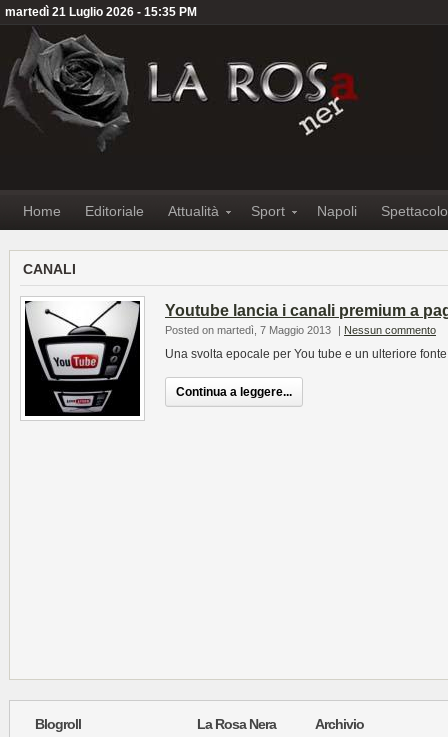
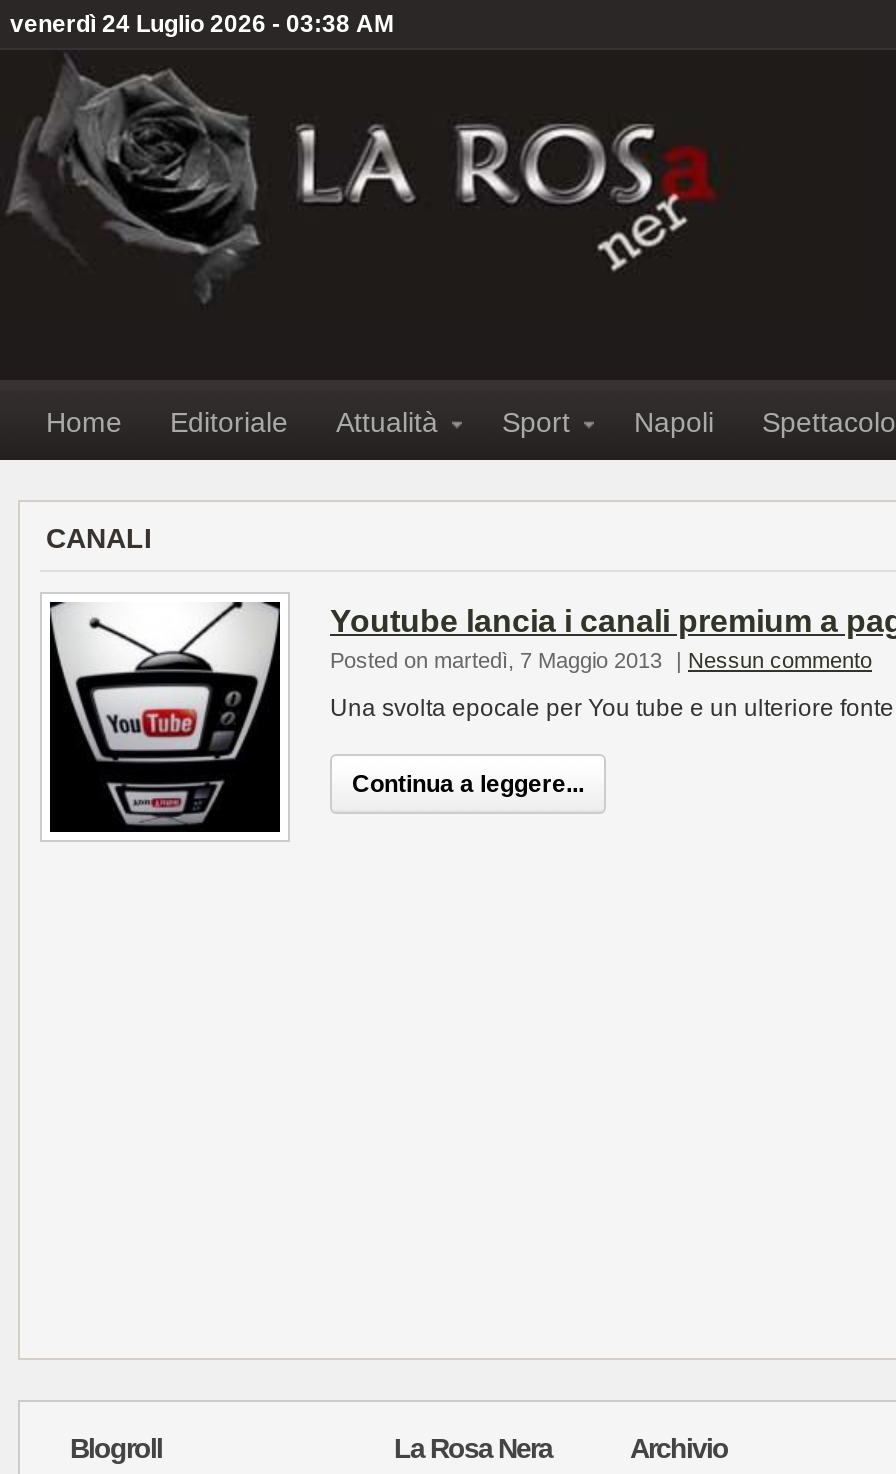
- martedì 21 Luglio 2026 - 15:35 PM
+ venerdì 24 Luglio 2026 - 03:38 AM
